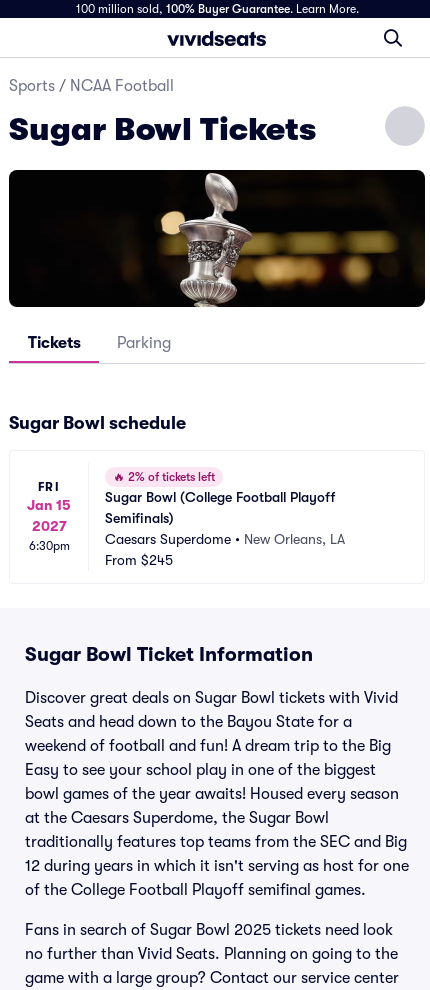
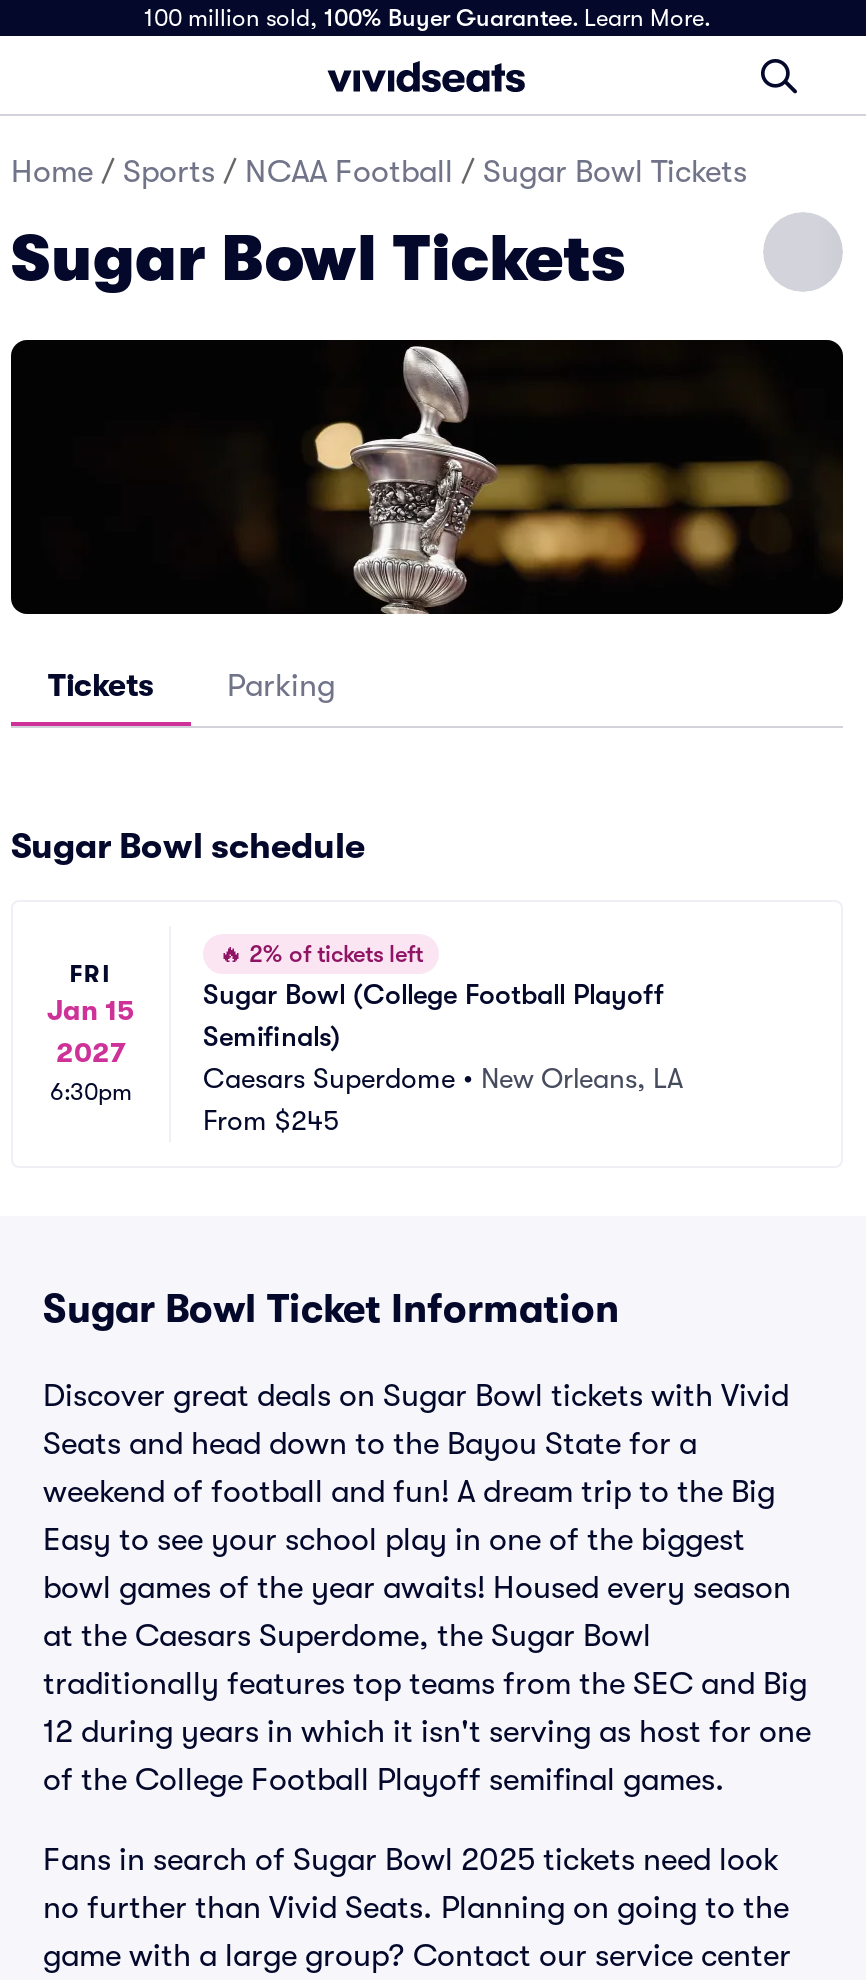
- Sports / NCAA Football
+ Home / Sports / NCAA Football / Sugar Bowl Tickets
